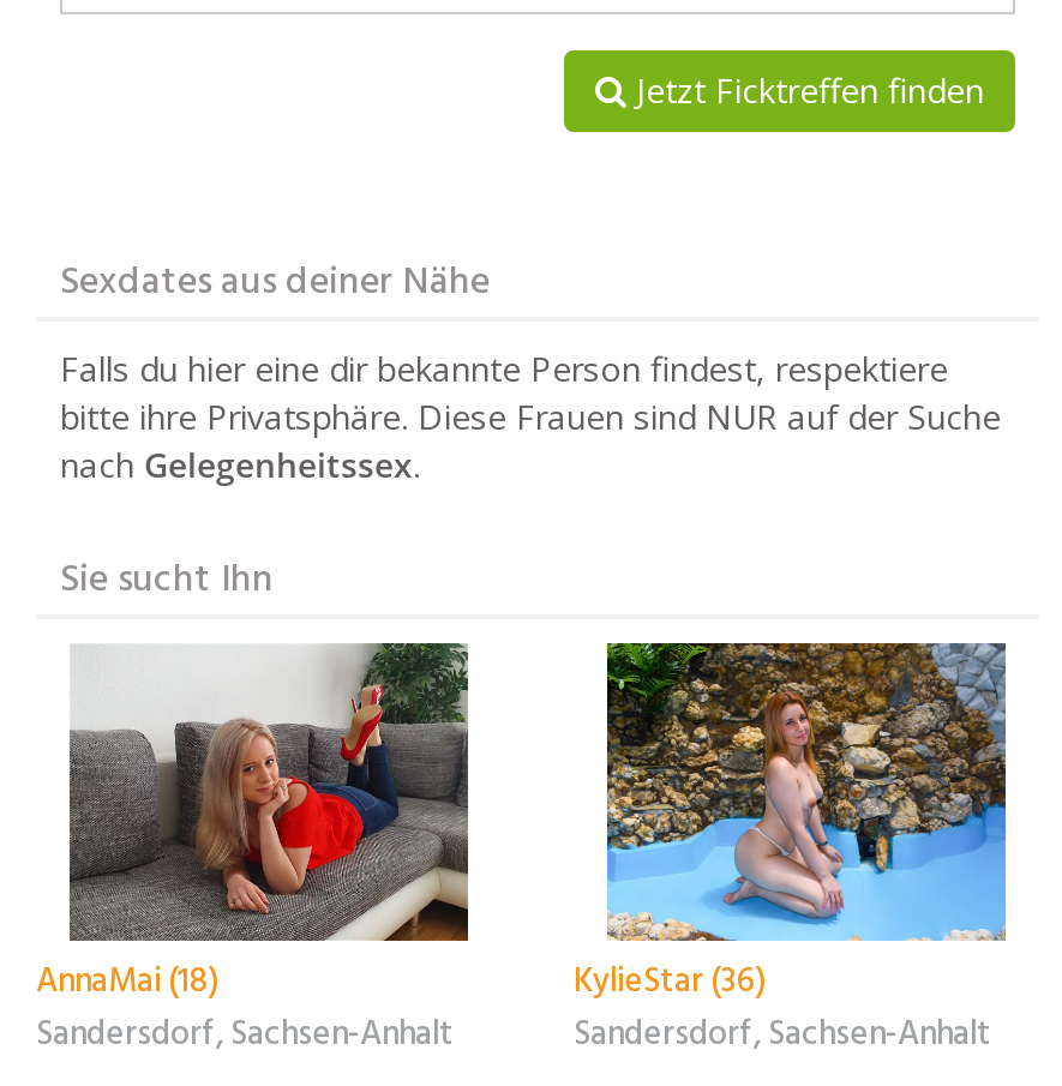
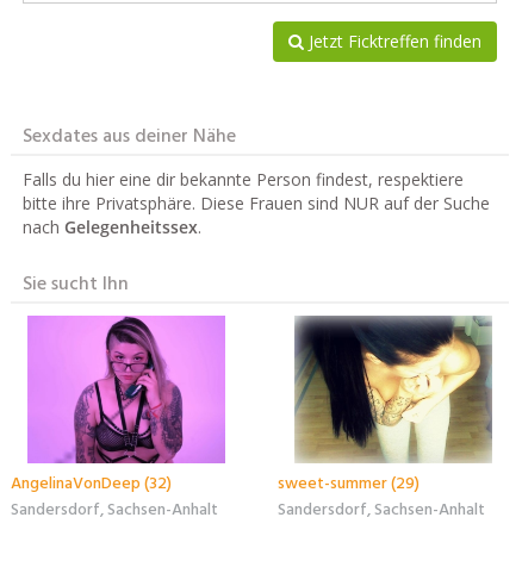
- [image]
- AnnaMai (18)
+ [image]
+ AngelinaVonDeep (32)

- [image]
- KylieStar (36)
+ [image]
+ sweet-summer (29)
